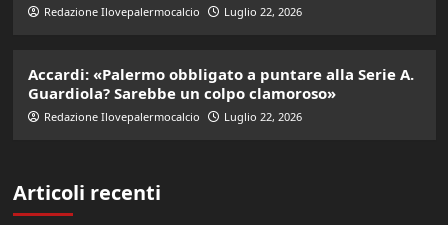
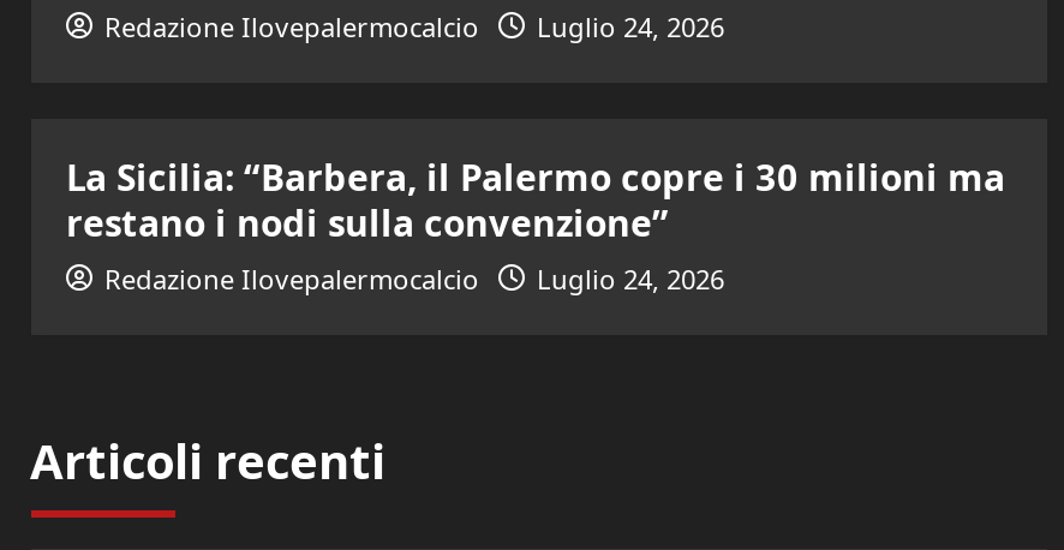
- Redazione Ilovepalermocalcio Luglio 22, 2026
+ Redazione Ilovepalermocalcio Luglio 24, 2026

- Accardi: «Palermo obbligato a puntare alla Serie A.
- Guardiola? Sarebbe un colpo clamoroso»
+ La Sicilia: “Barbera, il Palermo copre i 30 milioni ma
+ restano i nodi sulla convenzione”

- Redazione Ilovepalermocalcio Luglio 22, 2026
+ Redazione Ilovepalermocalcio Luglio 24, 2026
